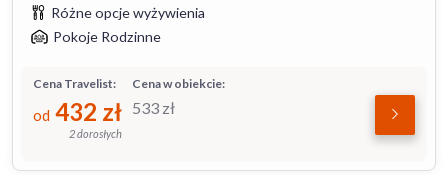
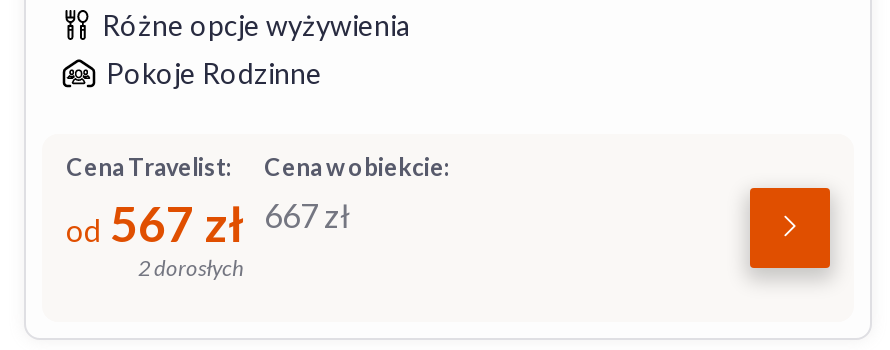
- od 432 zł
+ od 567 zł

- 533 zł
+ 667 zł
